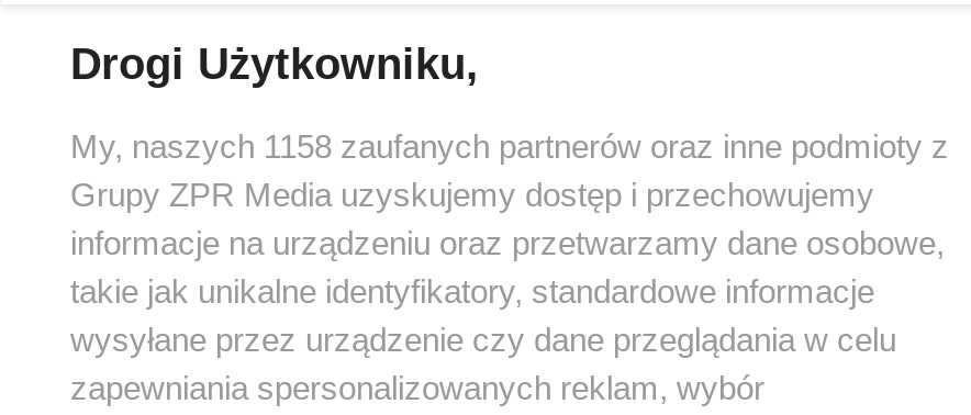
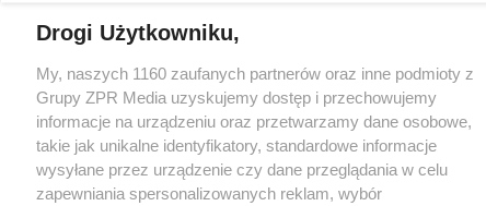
- My, naszych 1158 zaufanych partnerów oraz inne podmioty z
+ My, naszych 1160 zaufanych partnerów oraz inne podmioty z
